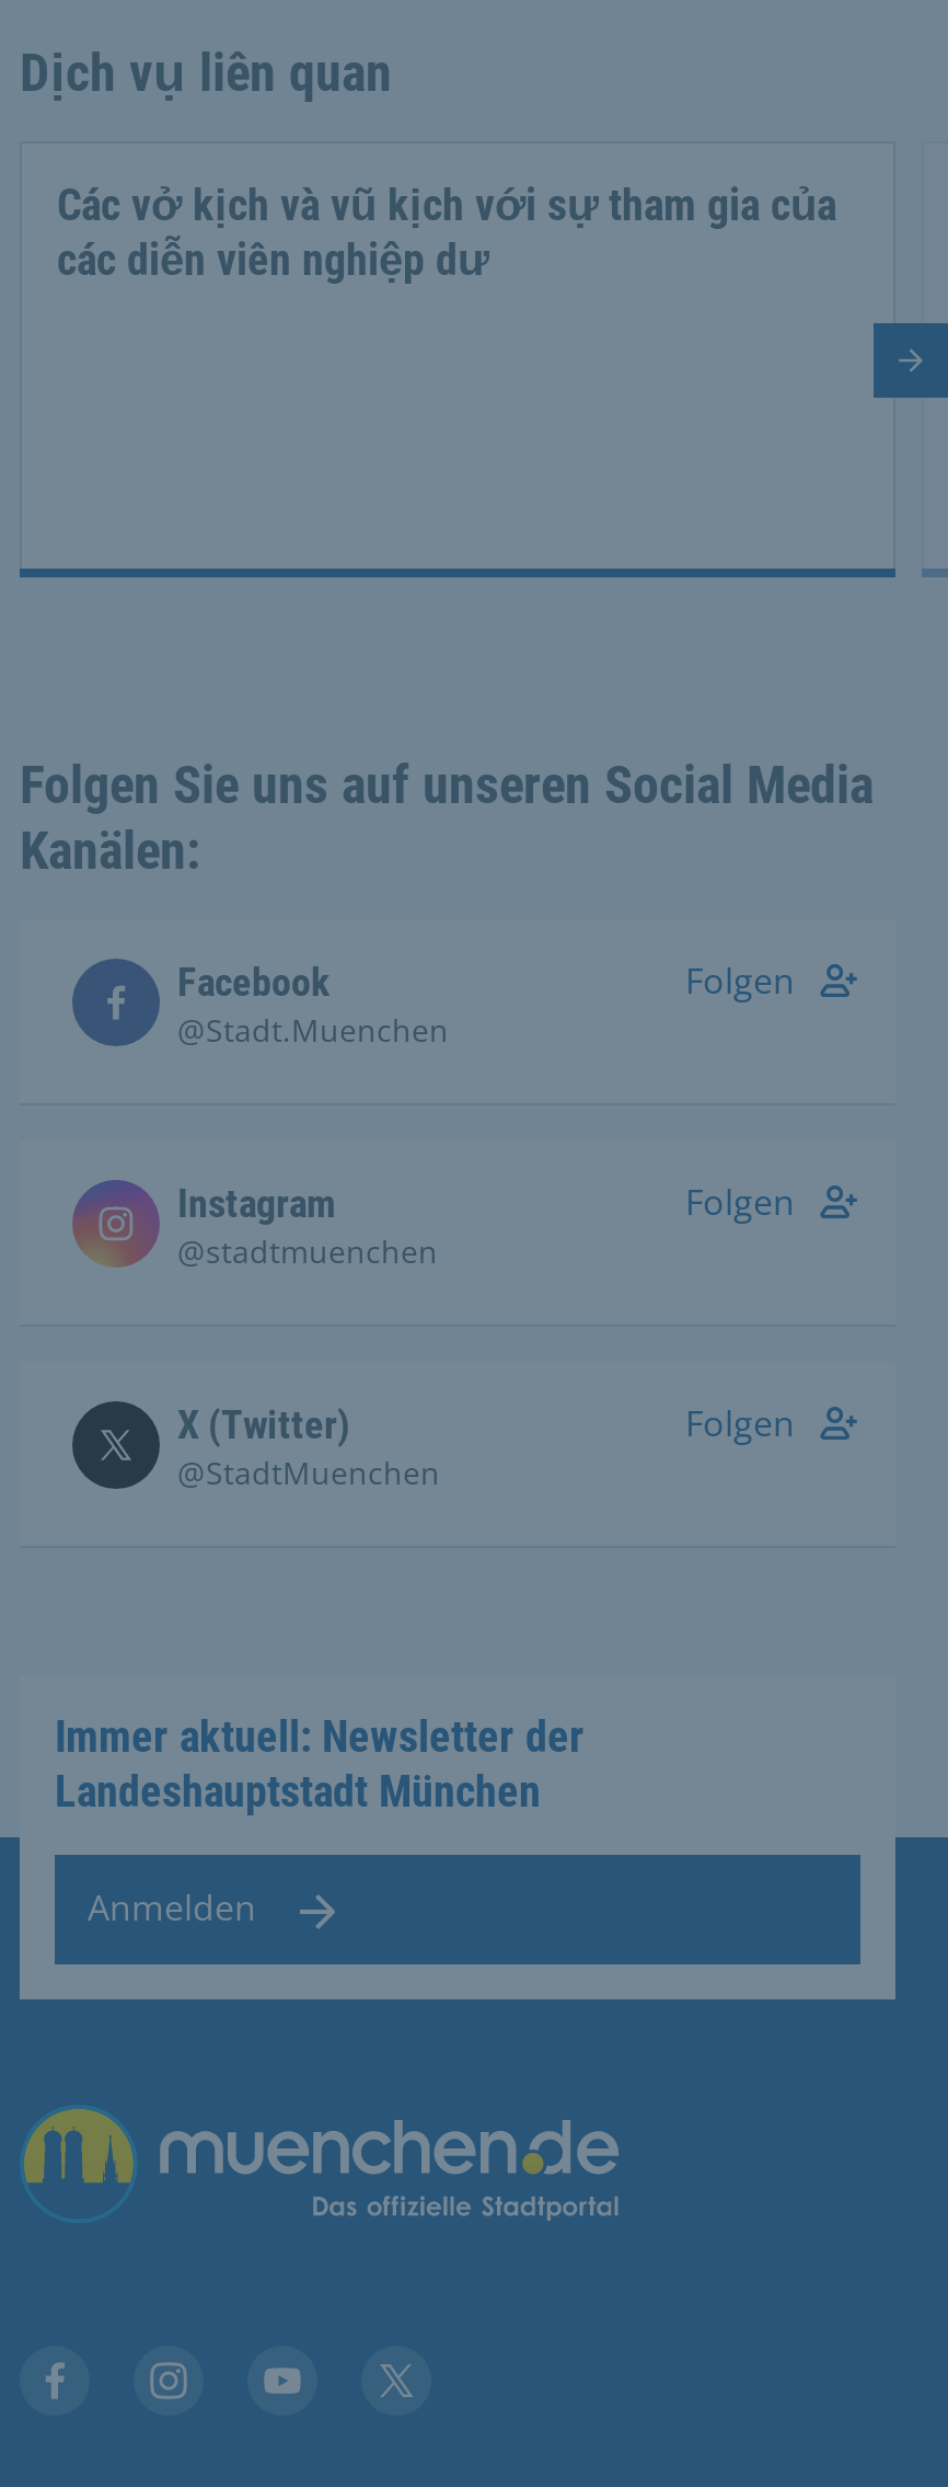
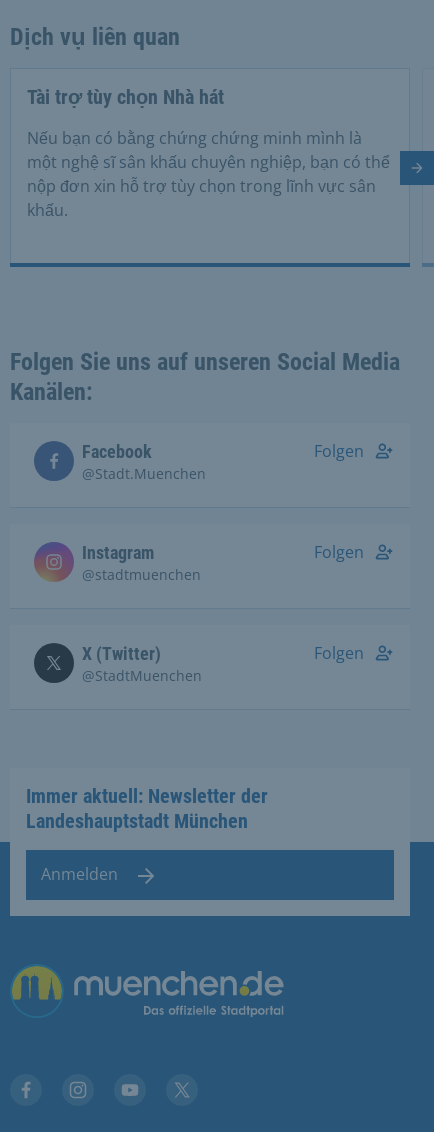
- Các vở kịch và vũ kịch với sự tham gia của
- các diễn viên nghiệp dư
+ Tài trợ tùy chọn Nhà hát
+ Nếu bạn có bằng chứng chứng minh mình là
+ một nghệ sĩ sân khấu chuyên nghiệp, bạn có thể
+ nộp đơn xin hỗ trợ tùy chọn trong lĩnh vực sân
+ khấu.
